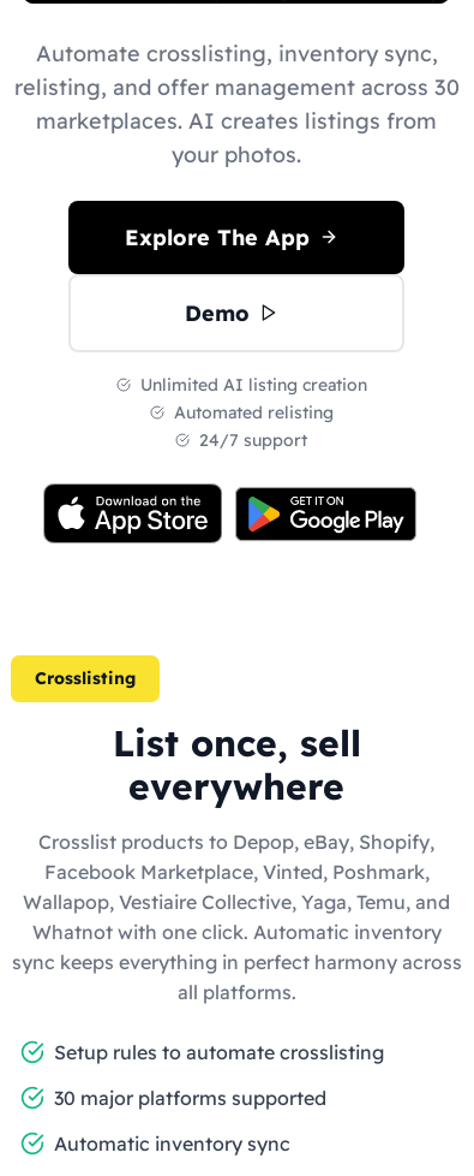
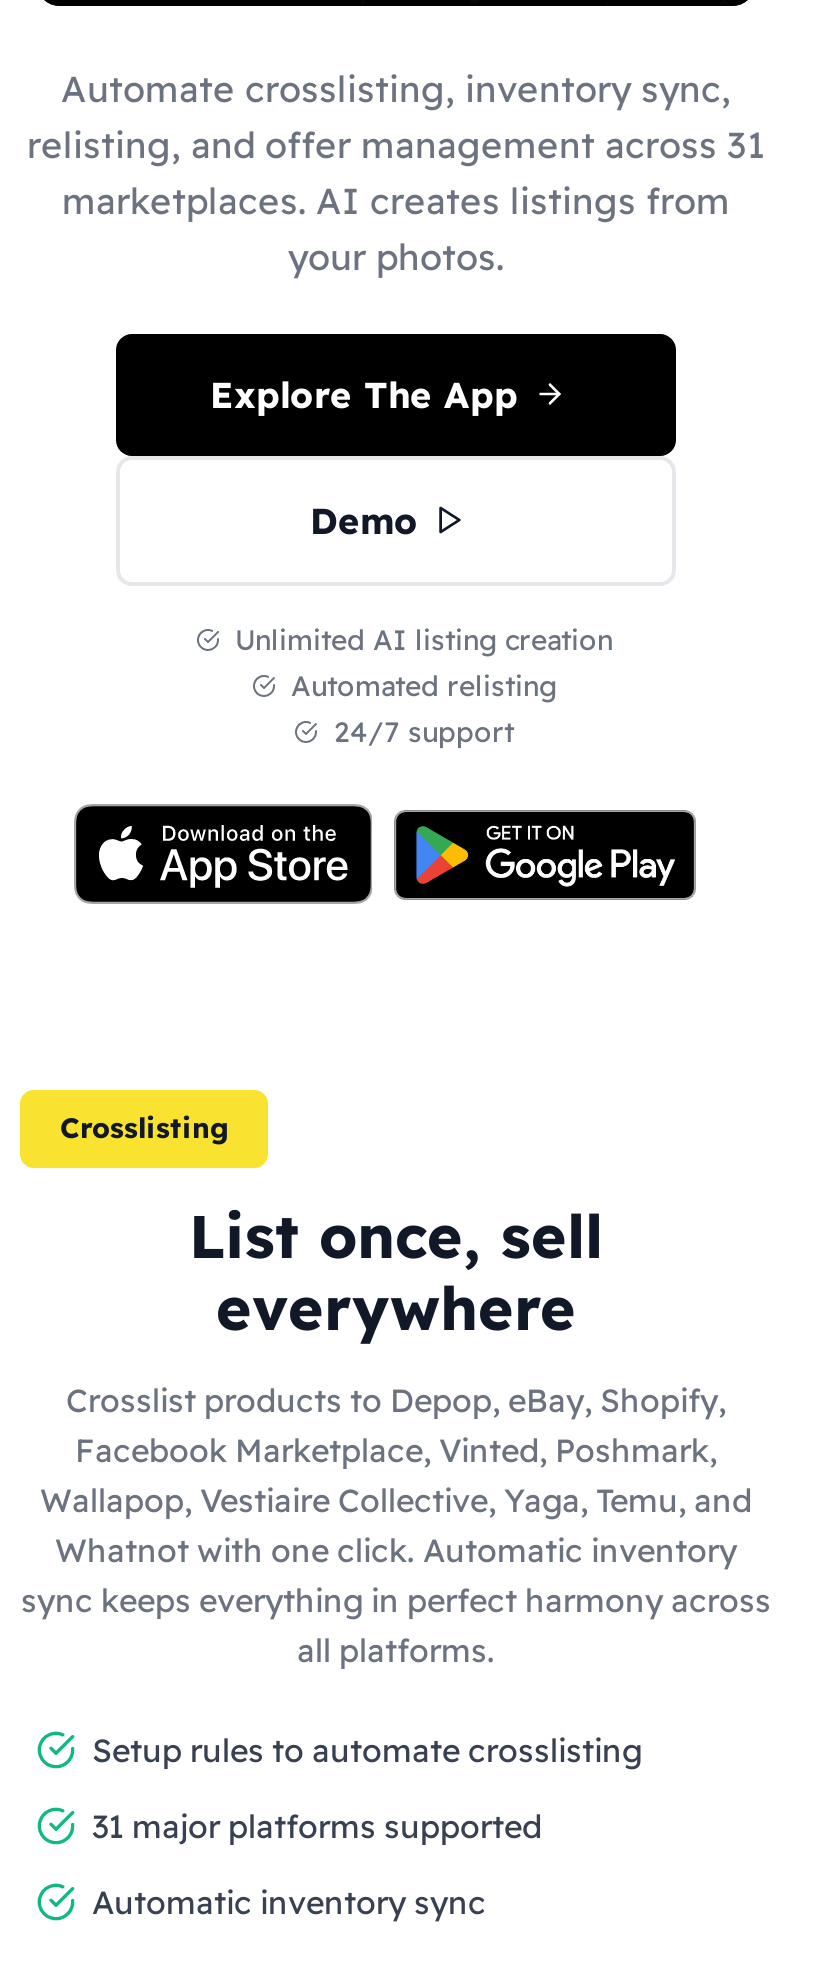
- relisting, and offer management across 30
+ relisting, and offer management across 31

- 30 major platforms supported
+ 31 major platforms supported
